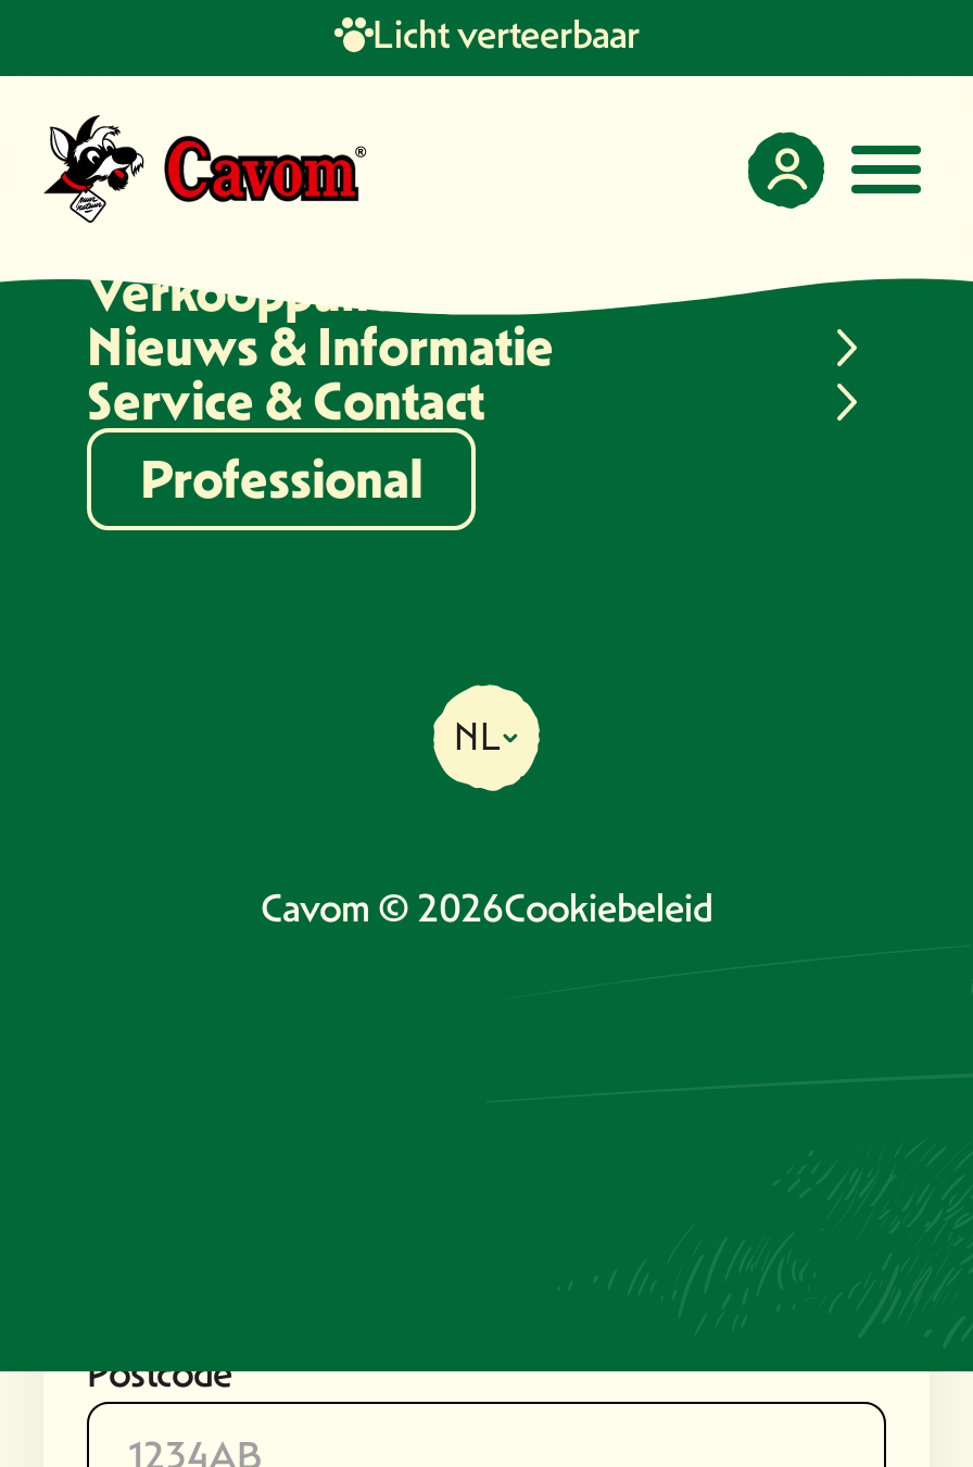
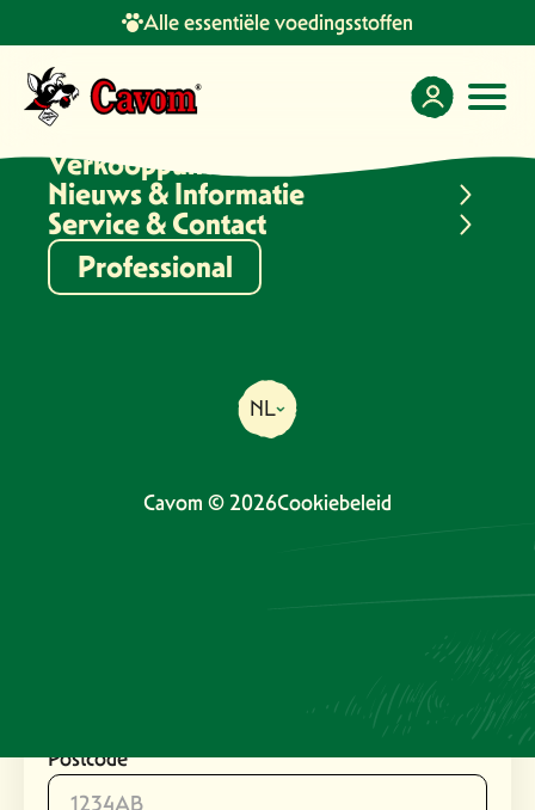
- Licht verteerbaar
+ Alle essentiële voedingsstoffen
